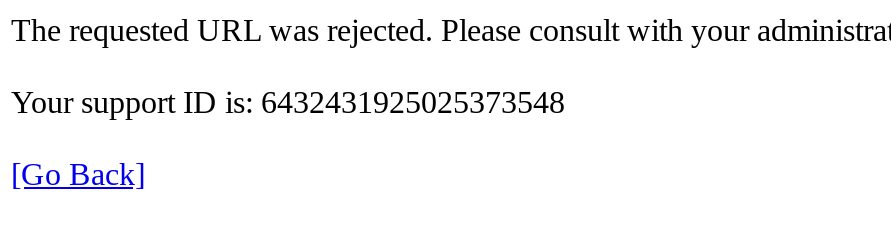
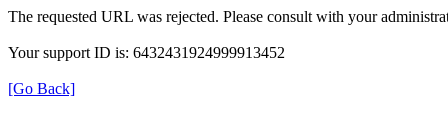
- Your support ID is: 6432431925025373548
+ Your support ID is: 6432431924999913452
